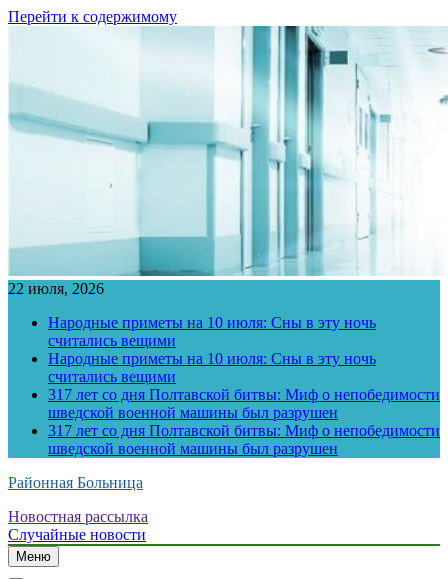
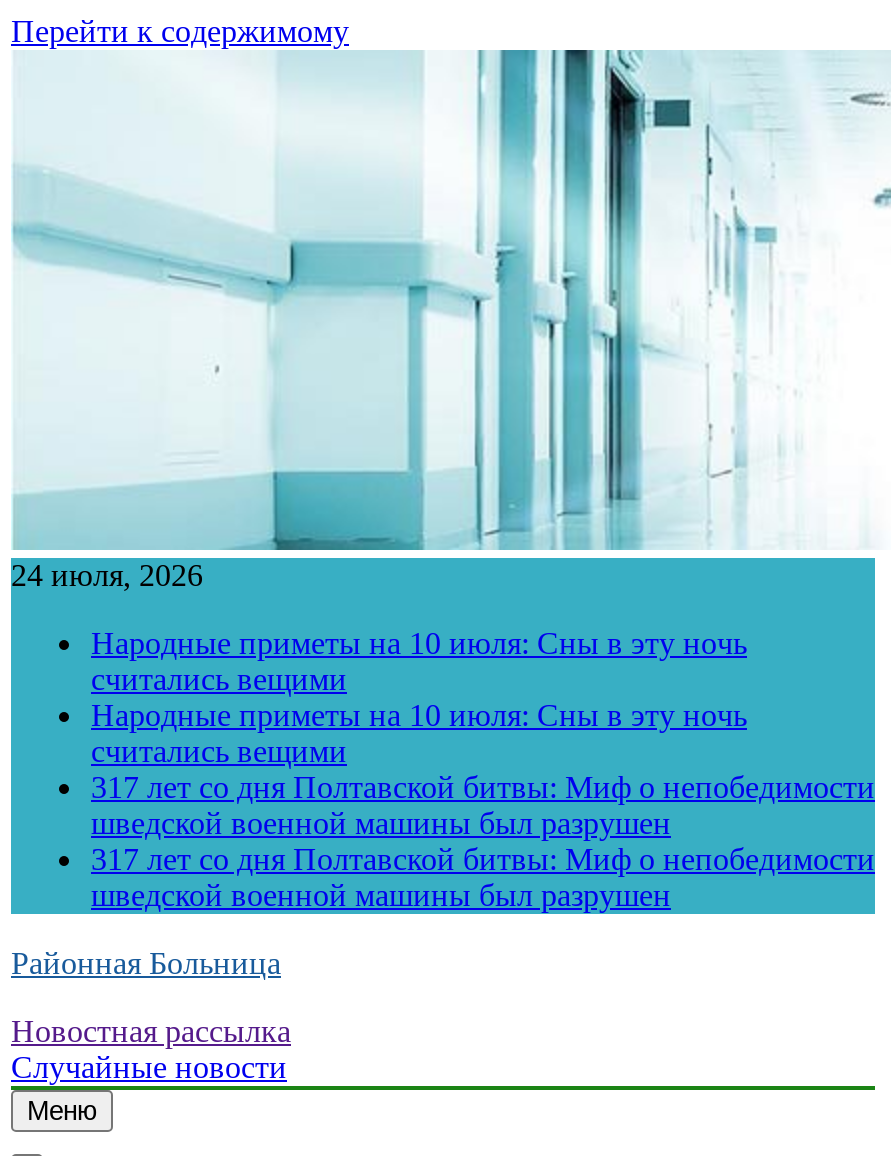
- 22 июля, 2026
+ 24 июля, 2026
